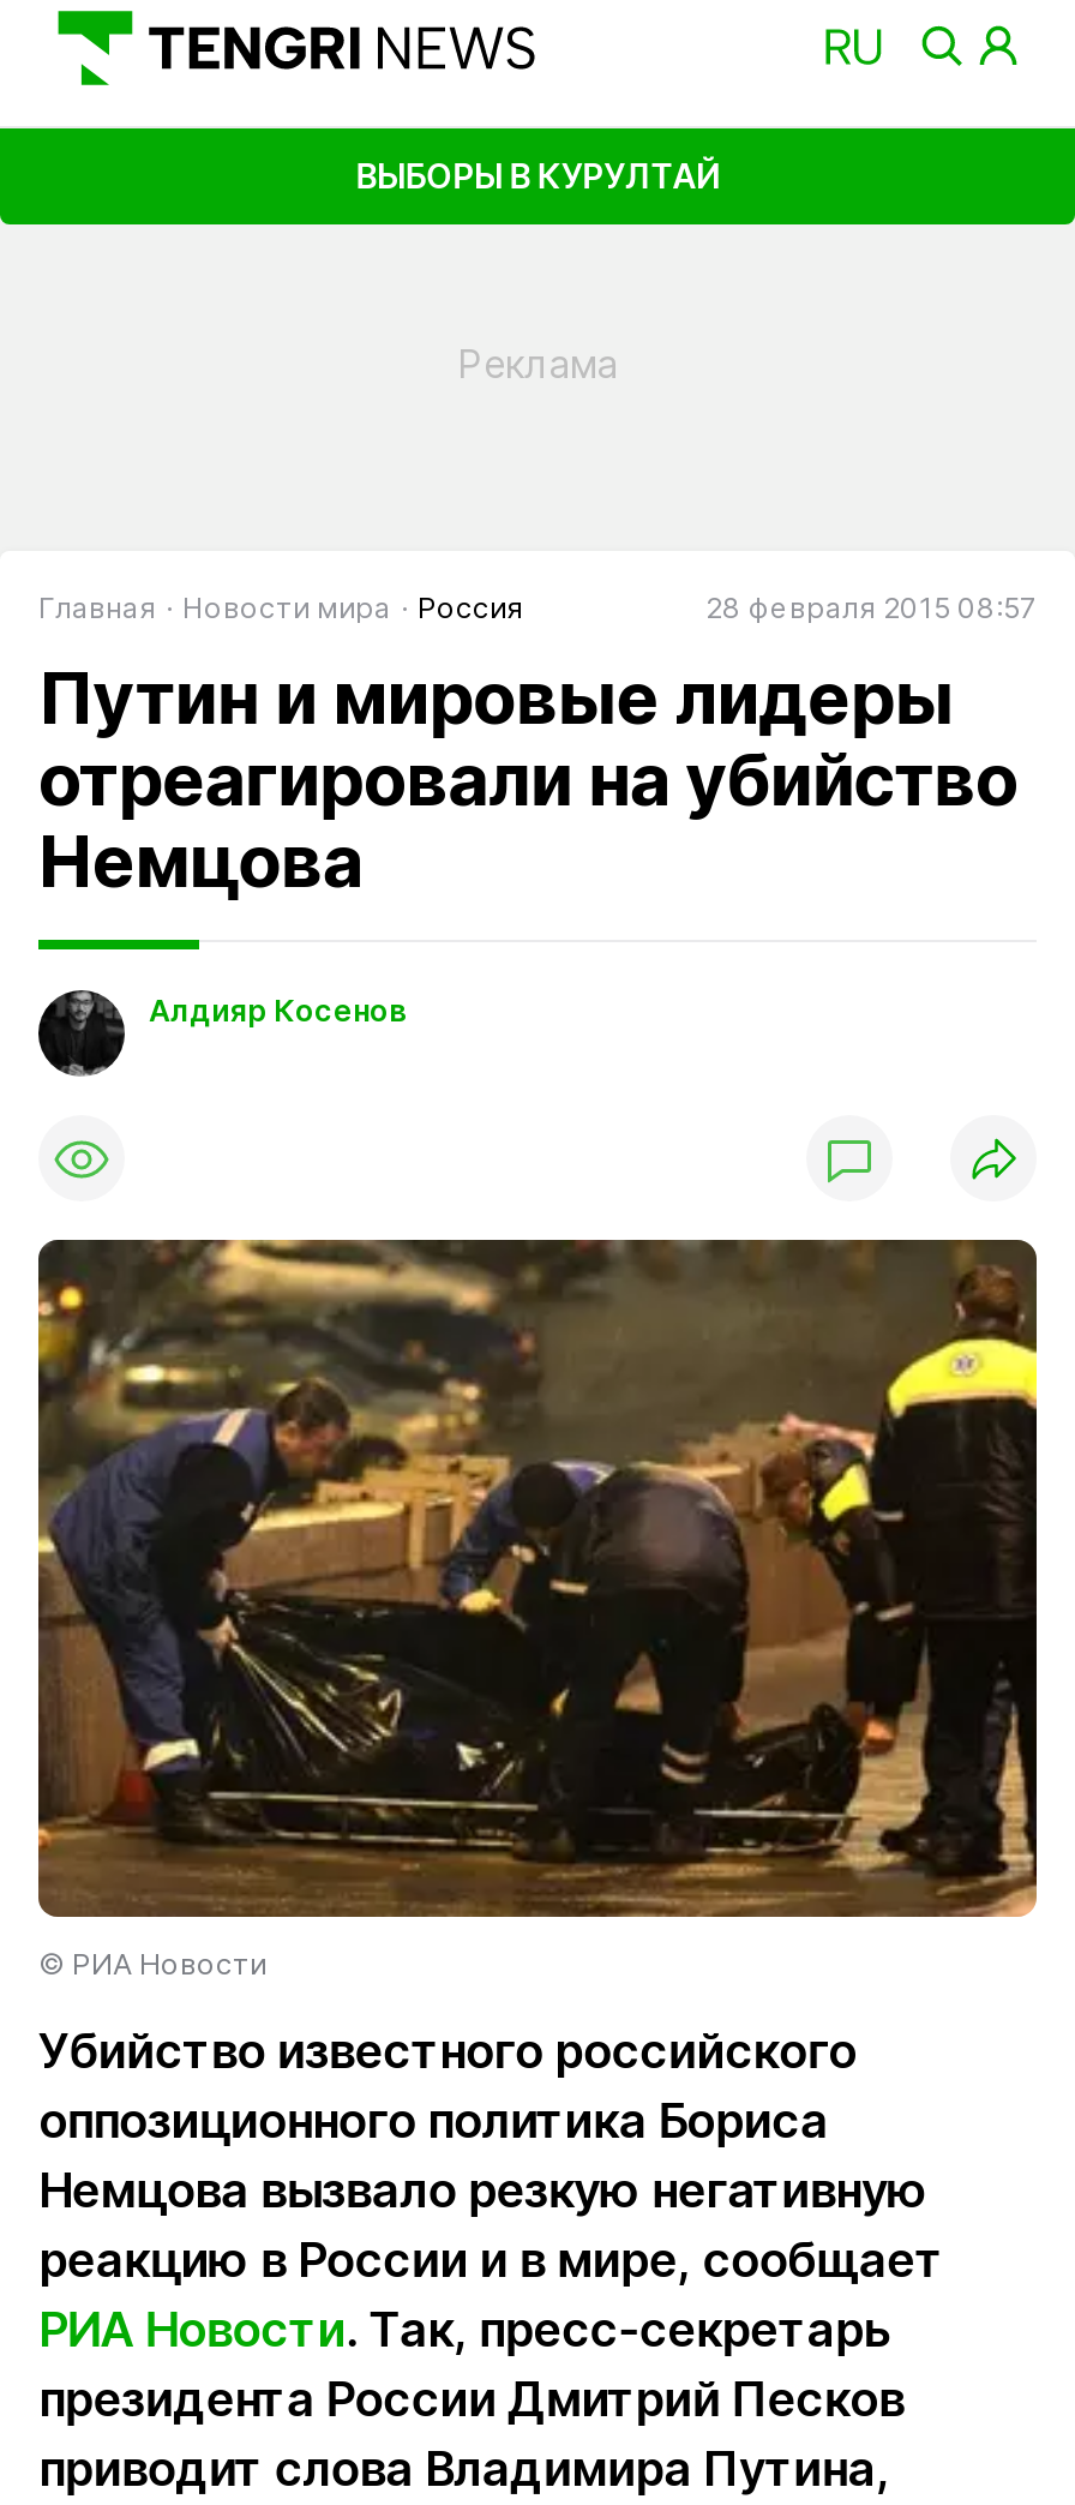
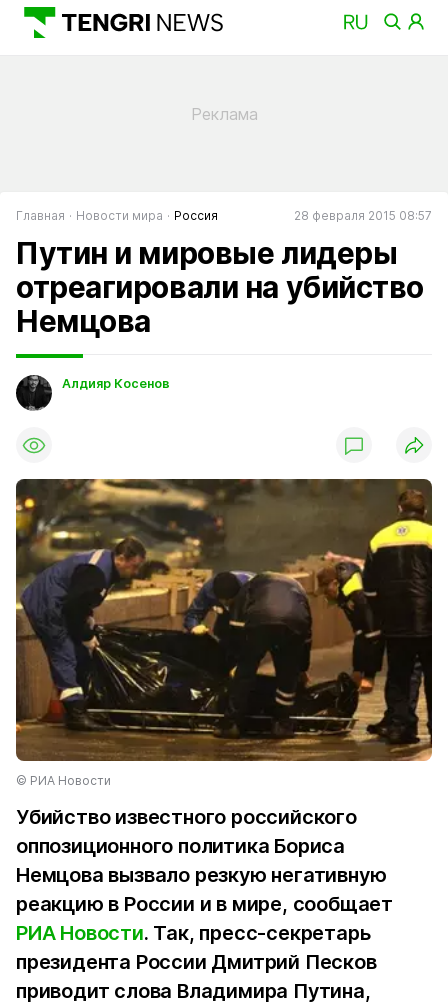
- ВЫБОРЫ В КУРУЛТАЙ
